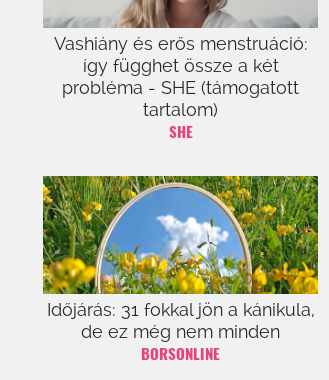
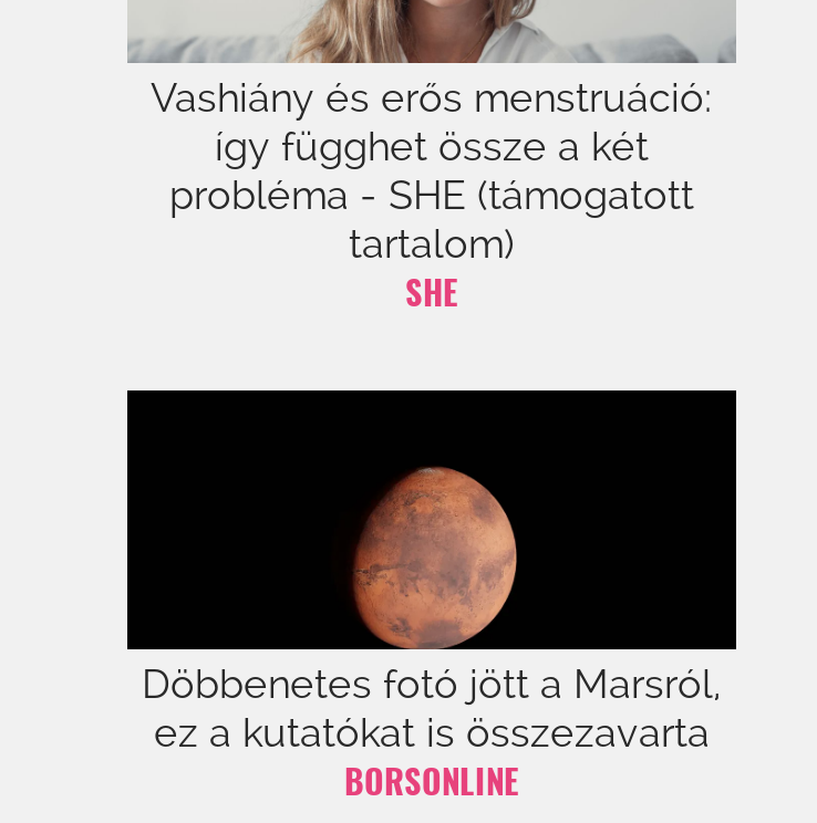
- [image]
- Időjárás: 31 fokkal jön a kánikula,
- de ez még nem minden
+ [image]
+ Döbbenetes fotó jött a Marsról,
+ ez a kutatókat is összezavarta
